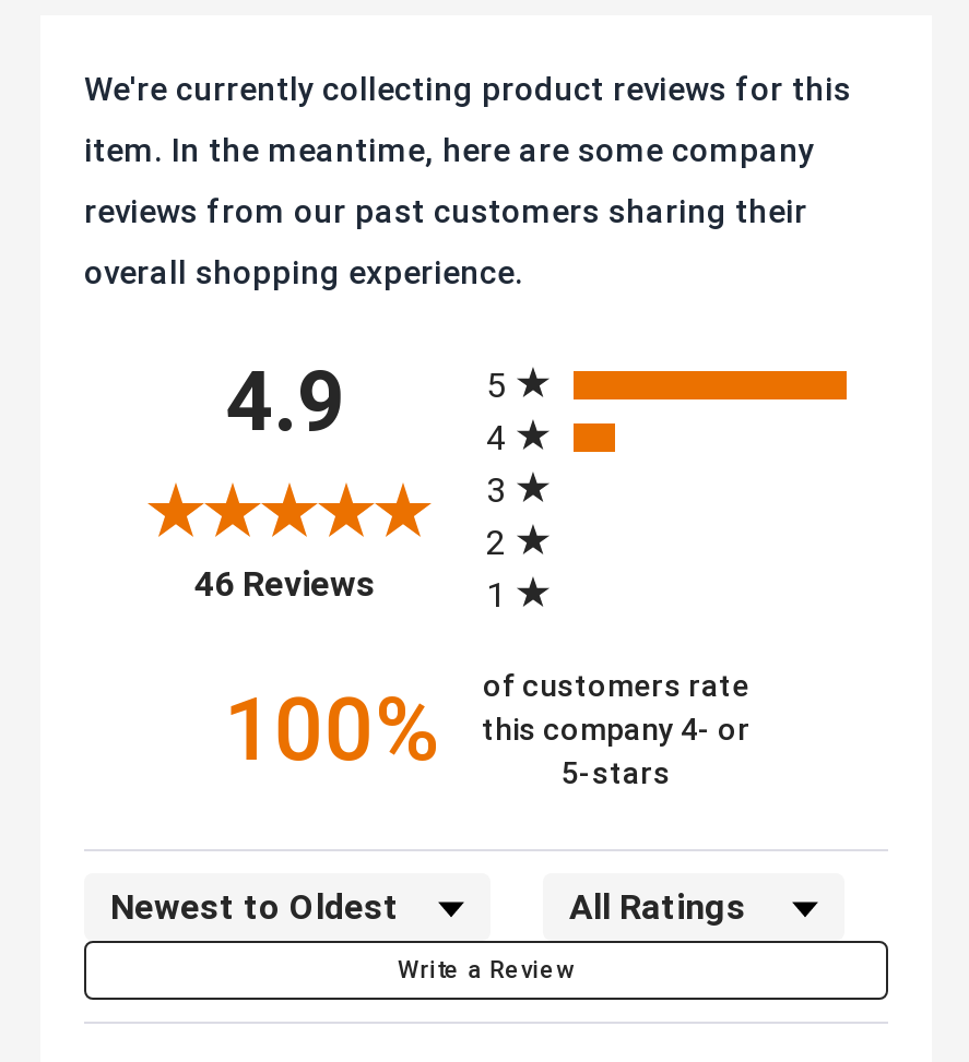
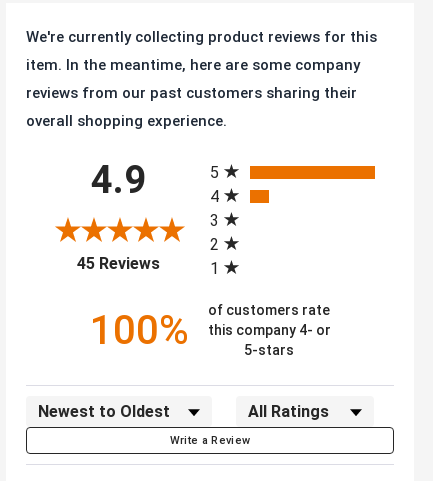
- 46 Reviews
+ 45 Reviews
